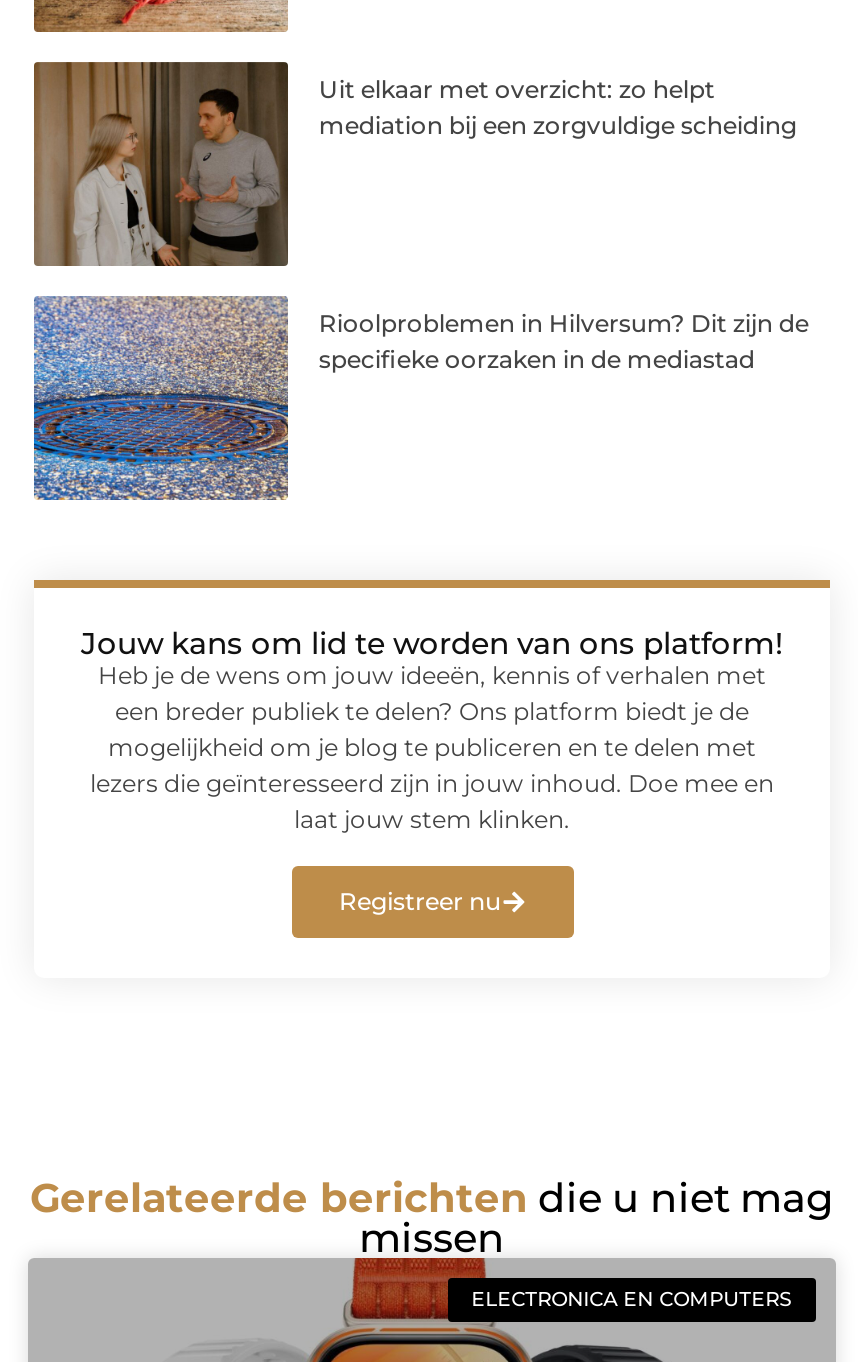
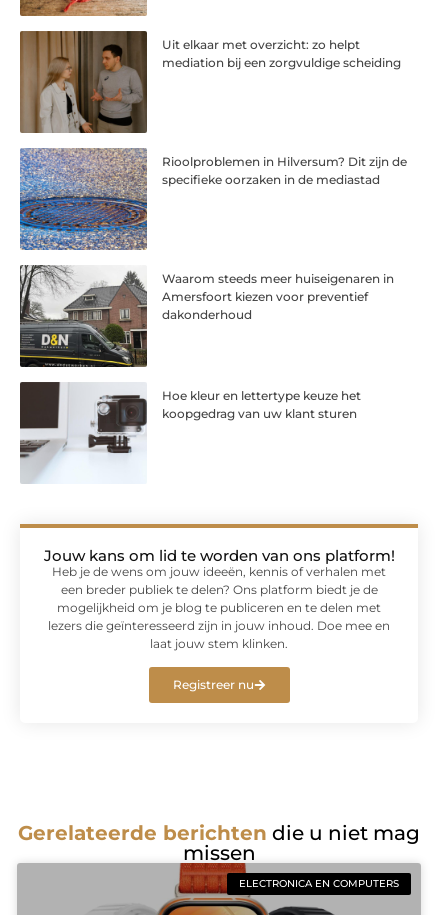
+ [image]
+ Waarom steeds meer huiseigenaren in
+ Amersfoort kiezen voor preventief
+ dakonderhoud

+ [image]
+ Hoe kleur en lettertype keuze het
+ koopgedrag van uw klant sturen
